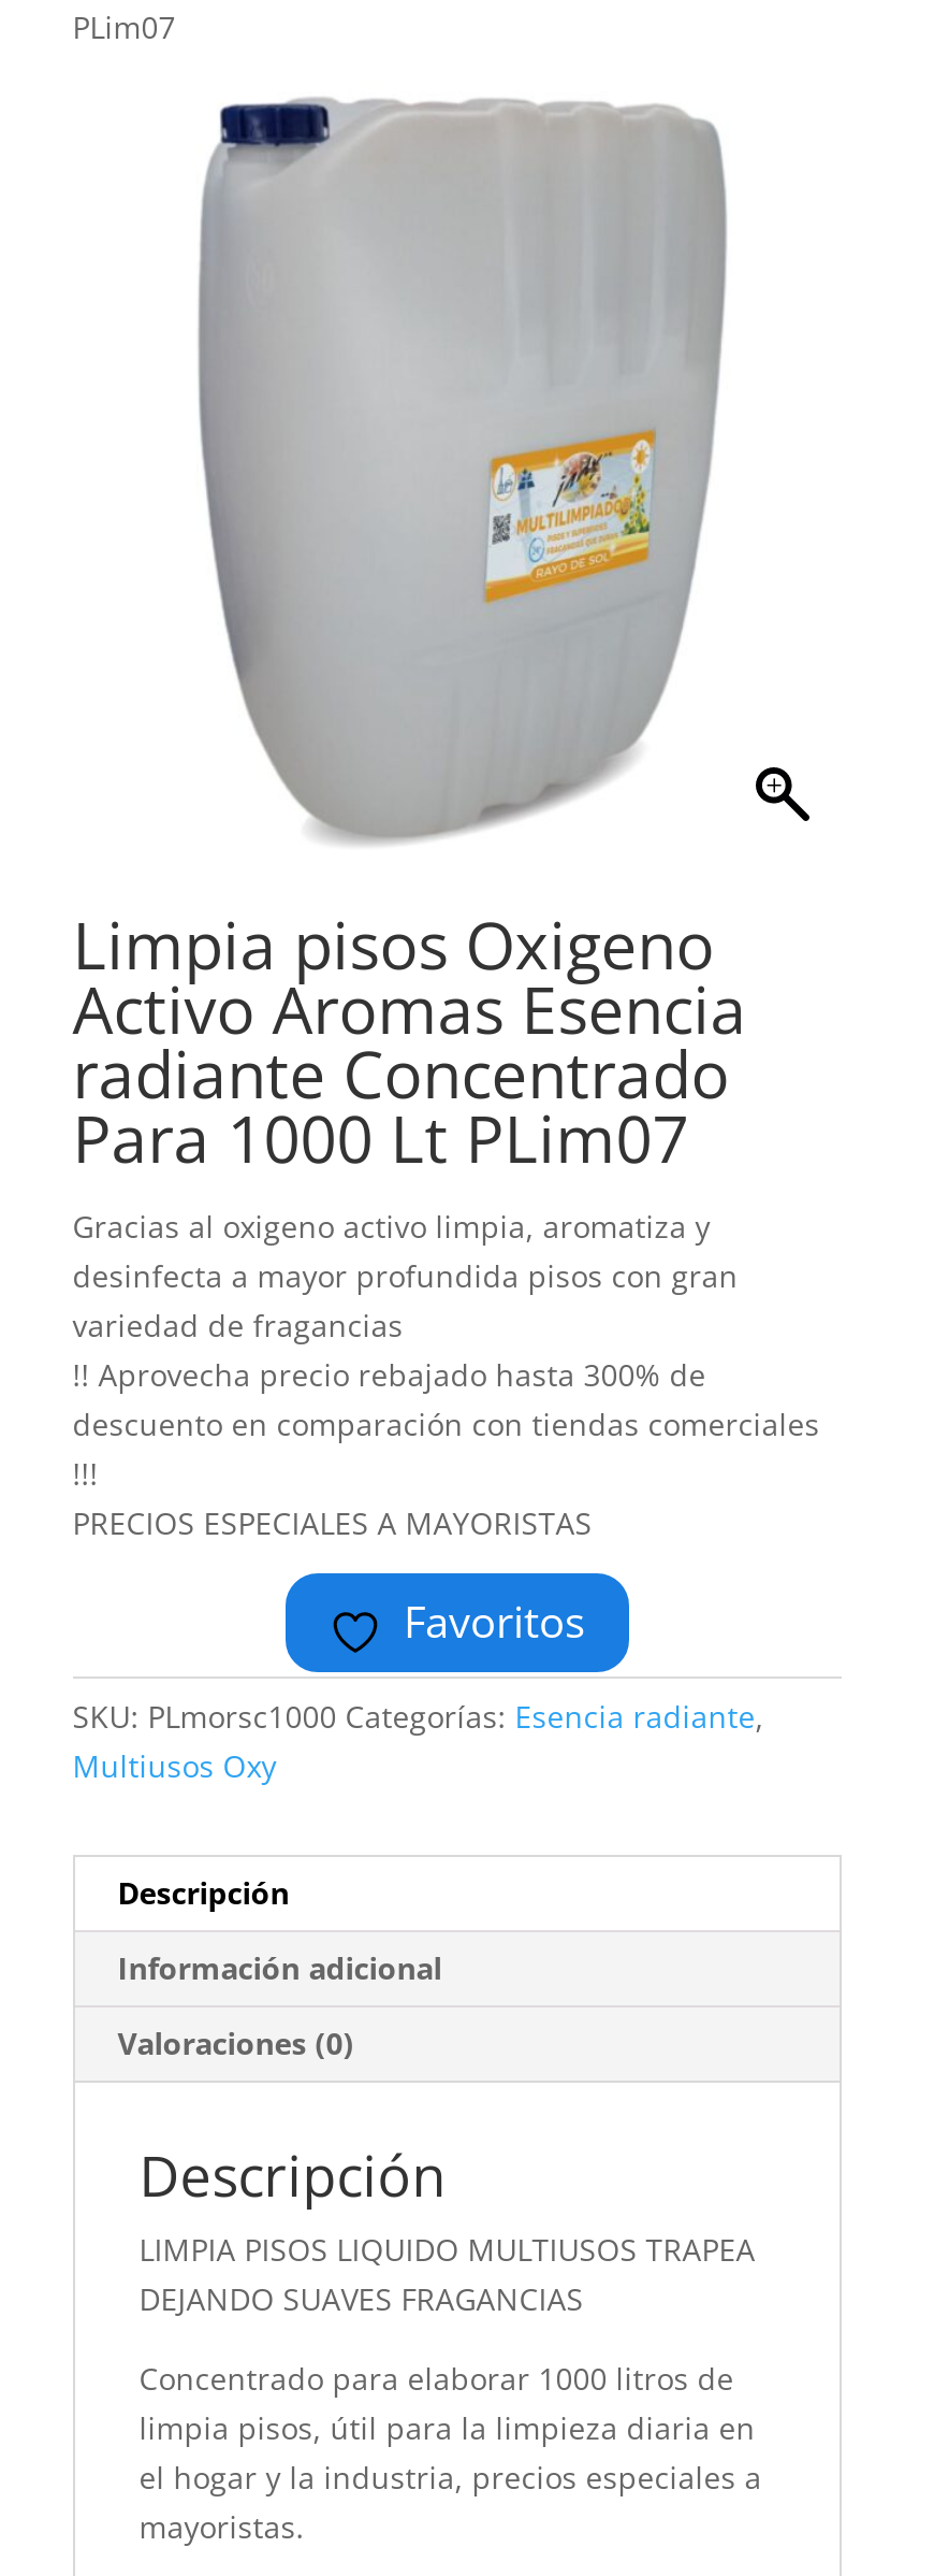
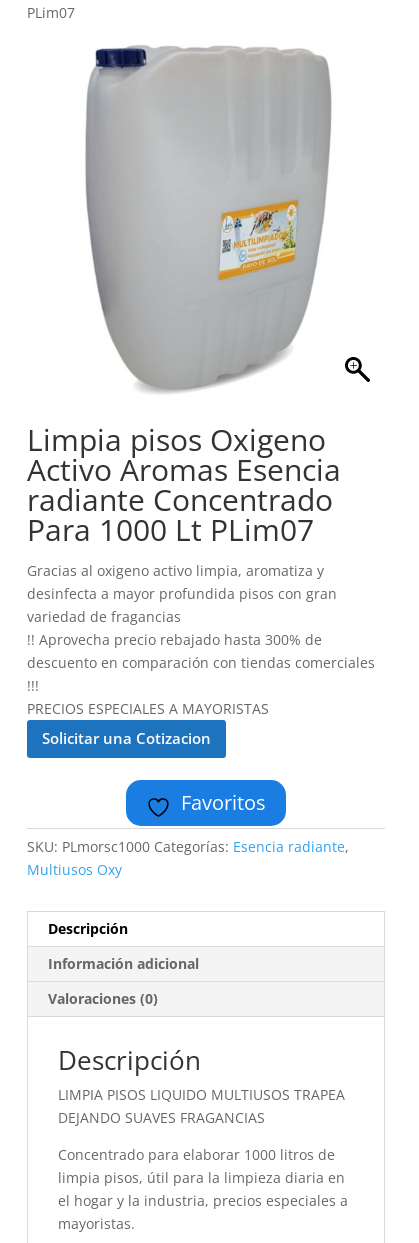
+ Solicitar una Cotizacion
